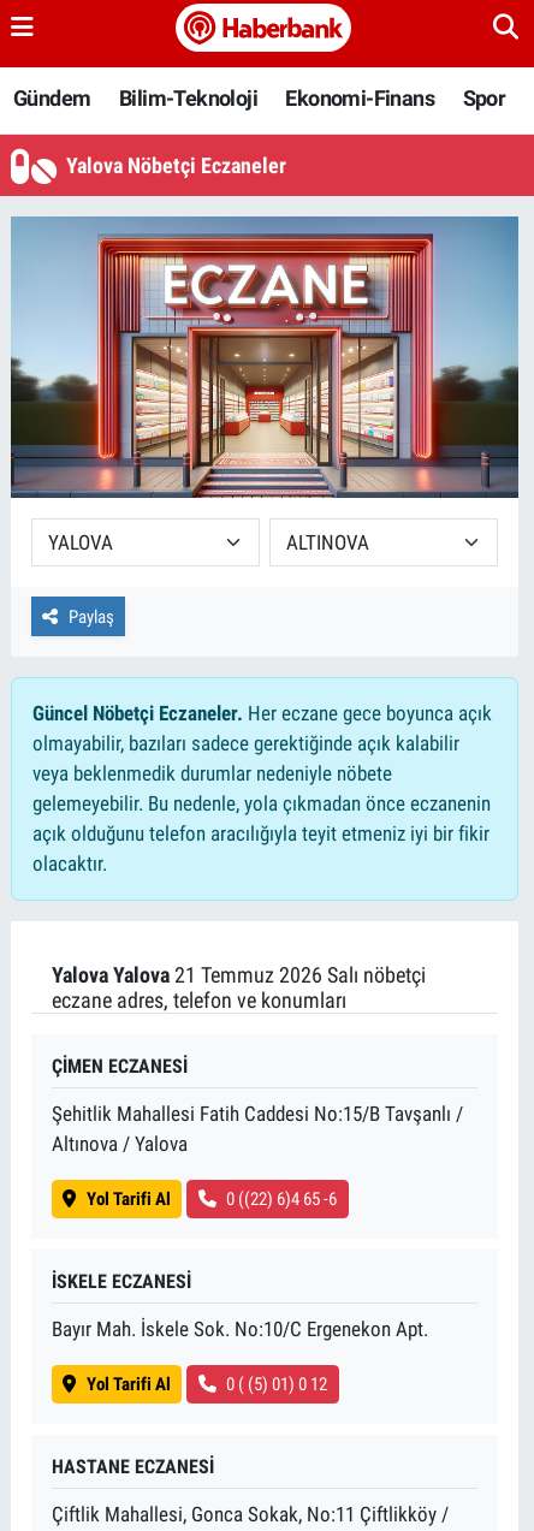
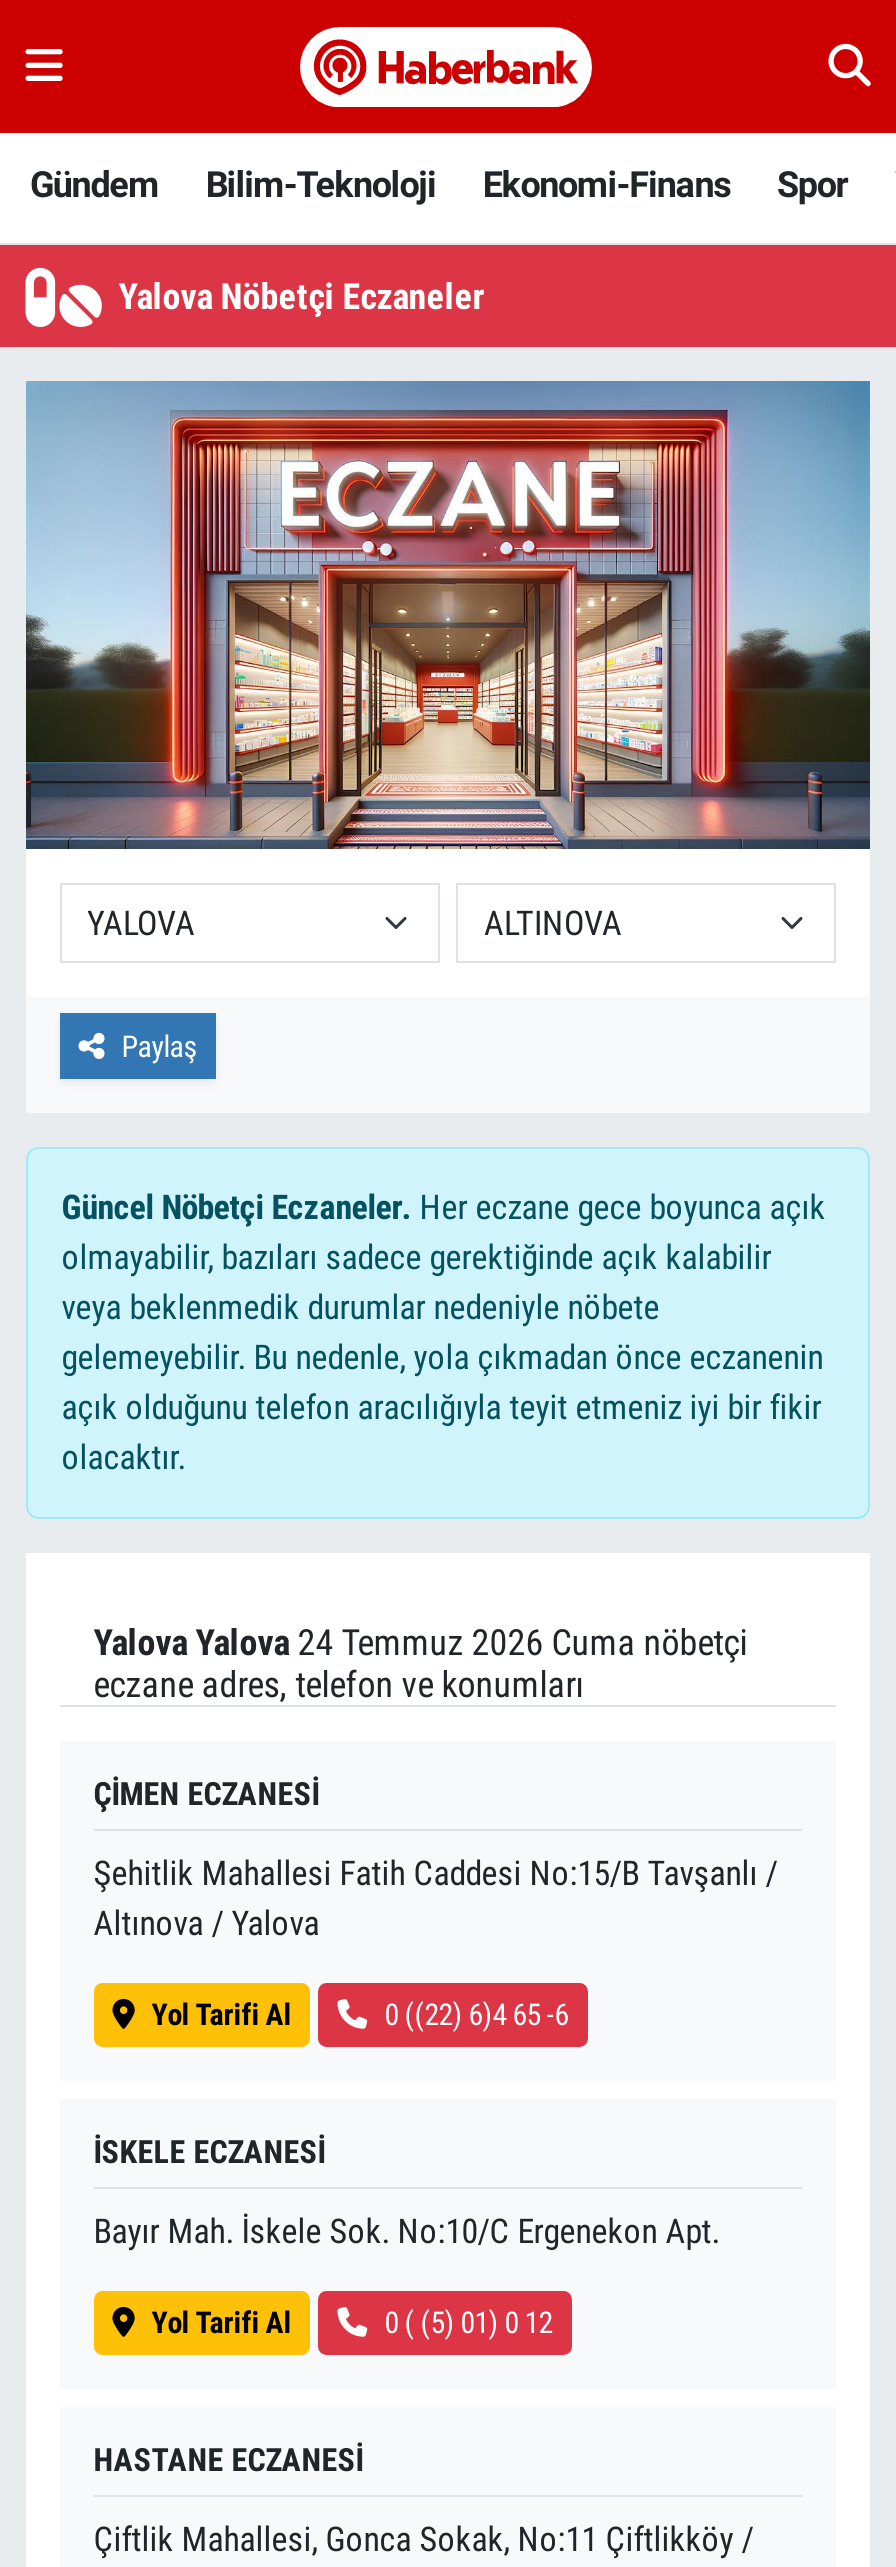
- Yalova Yalova 21 Temmuz 2026 Salı nöbetçi
+ Yalova Yalova 24 Temmuz 2026 Cuma nöbetçi
